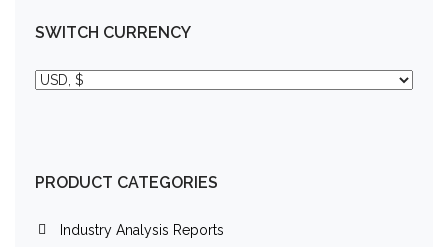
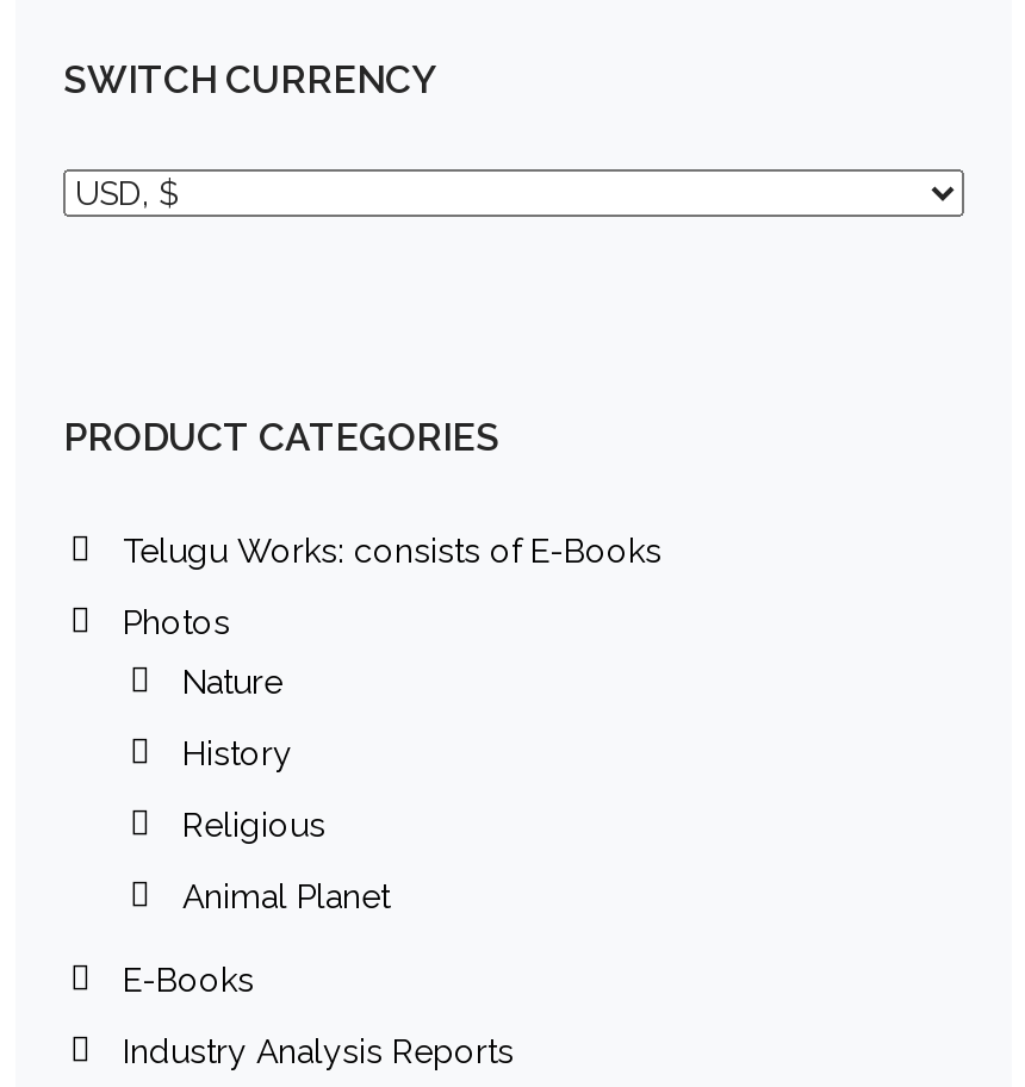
+ Telugu Works: consists of E-Books
+ Photos
+ Nature
+ History
+ Religious
+ Animal Planet
+ E-Books
